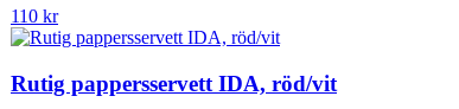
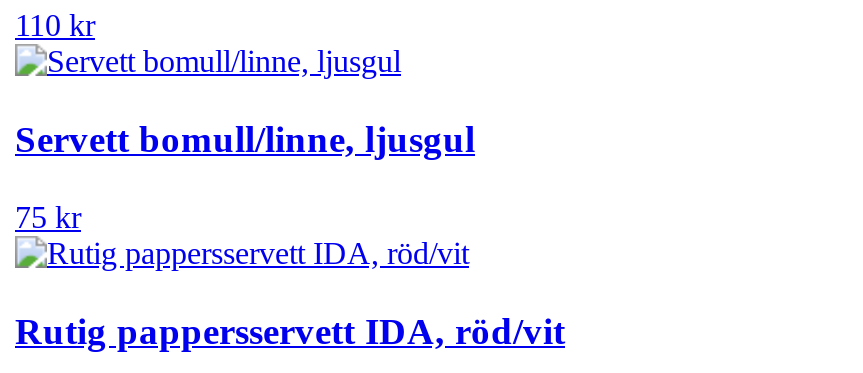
+ Servett bomull/linne, ljusgul
+ 75 kr
